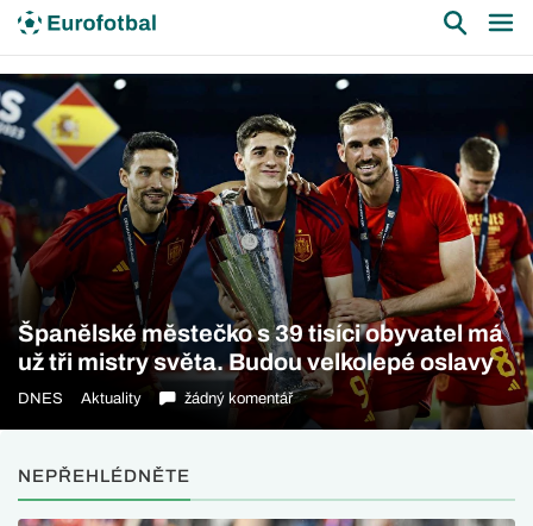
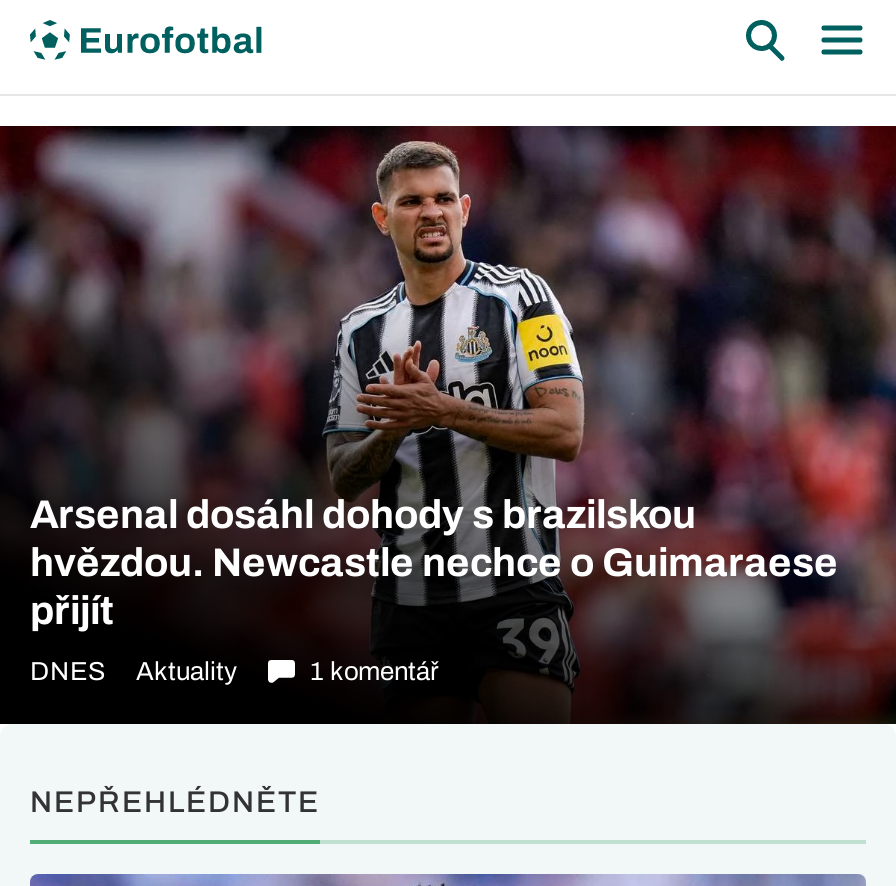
- [image]
- Španělské městečko s 39 tisíci obyvatel má
- už tři mistry světa. Budou velkolepé oslavy
+ [image]
+ Arsenal dosáhl dohody s brazilskou
+ hvězdou. Newcastle nechce o Guimaraese
+ přijít

- žádný komentář
+ 1 komentář
